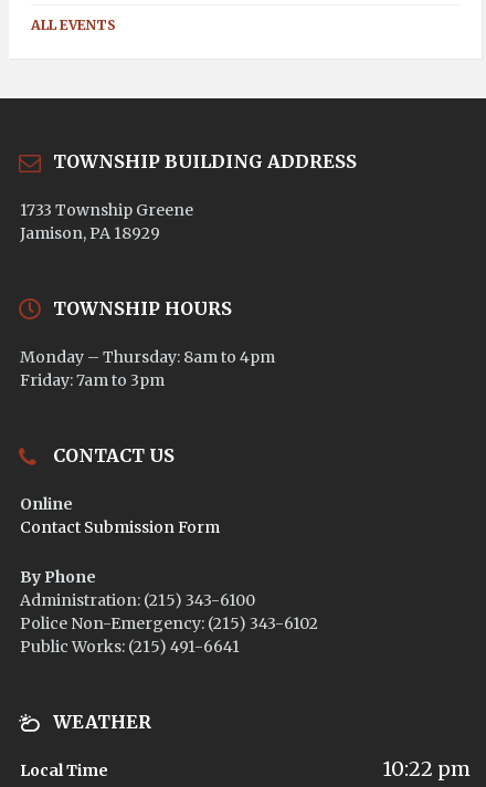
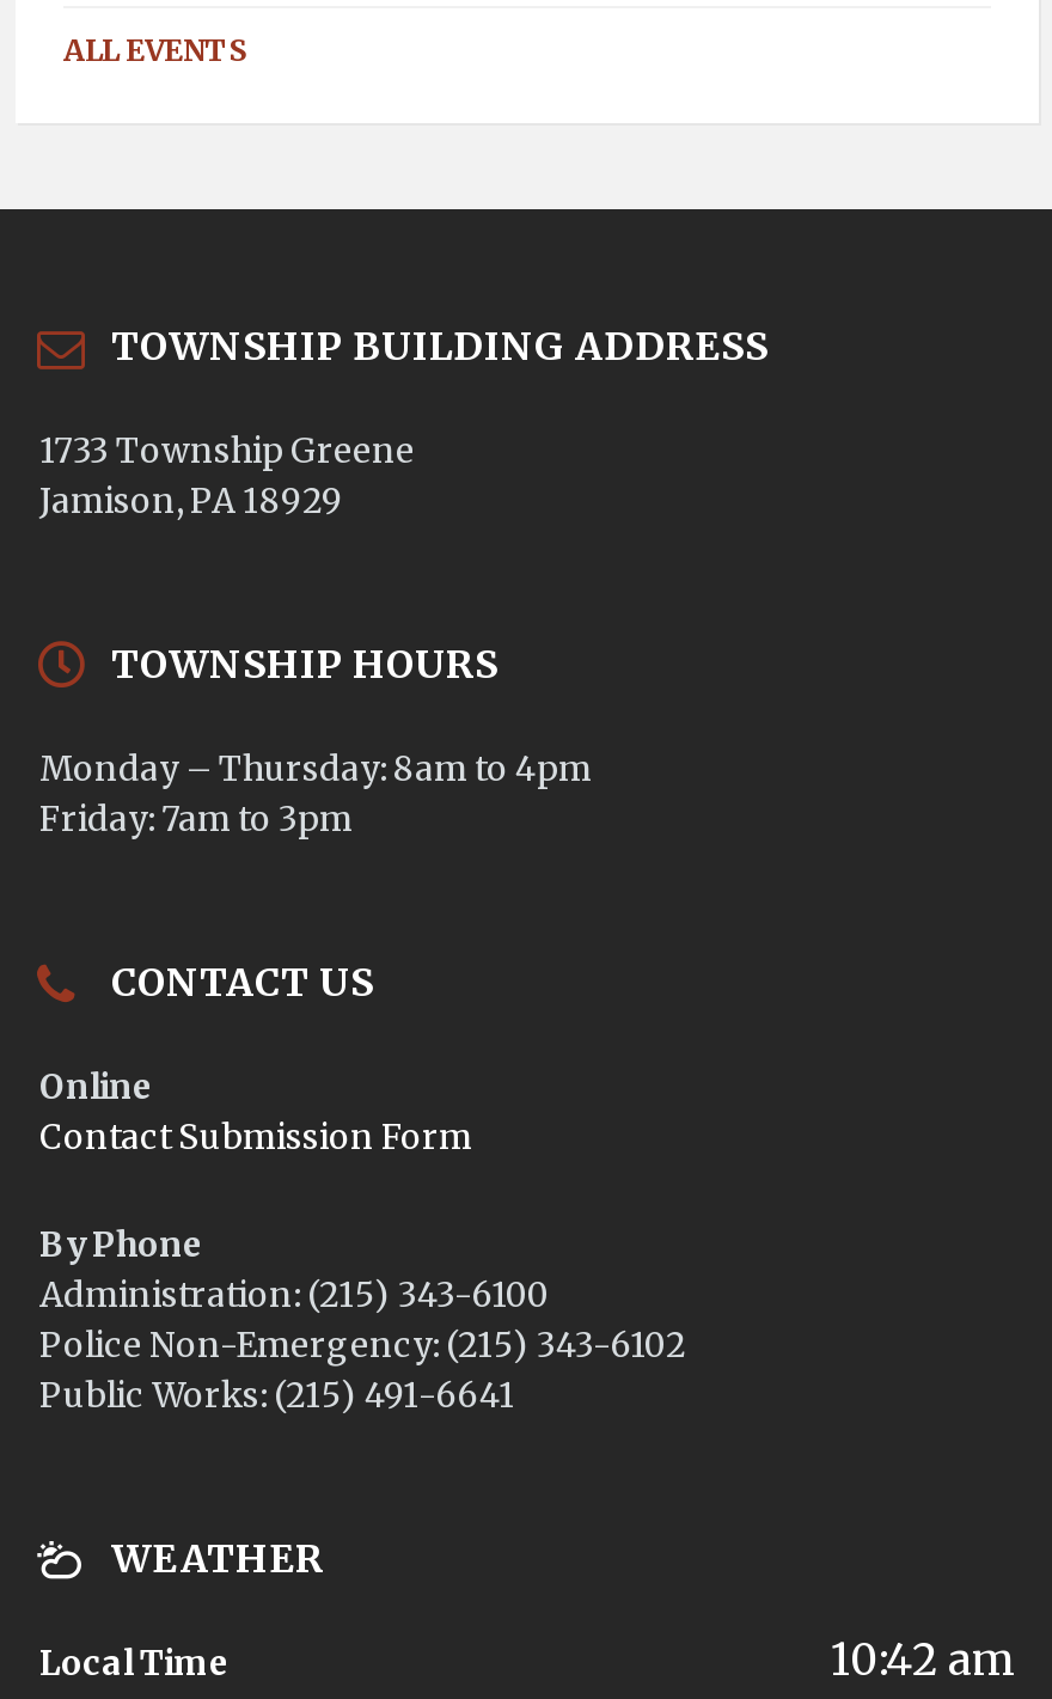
- 10:22 pm
+ 10:42 am
